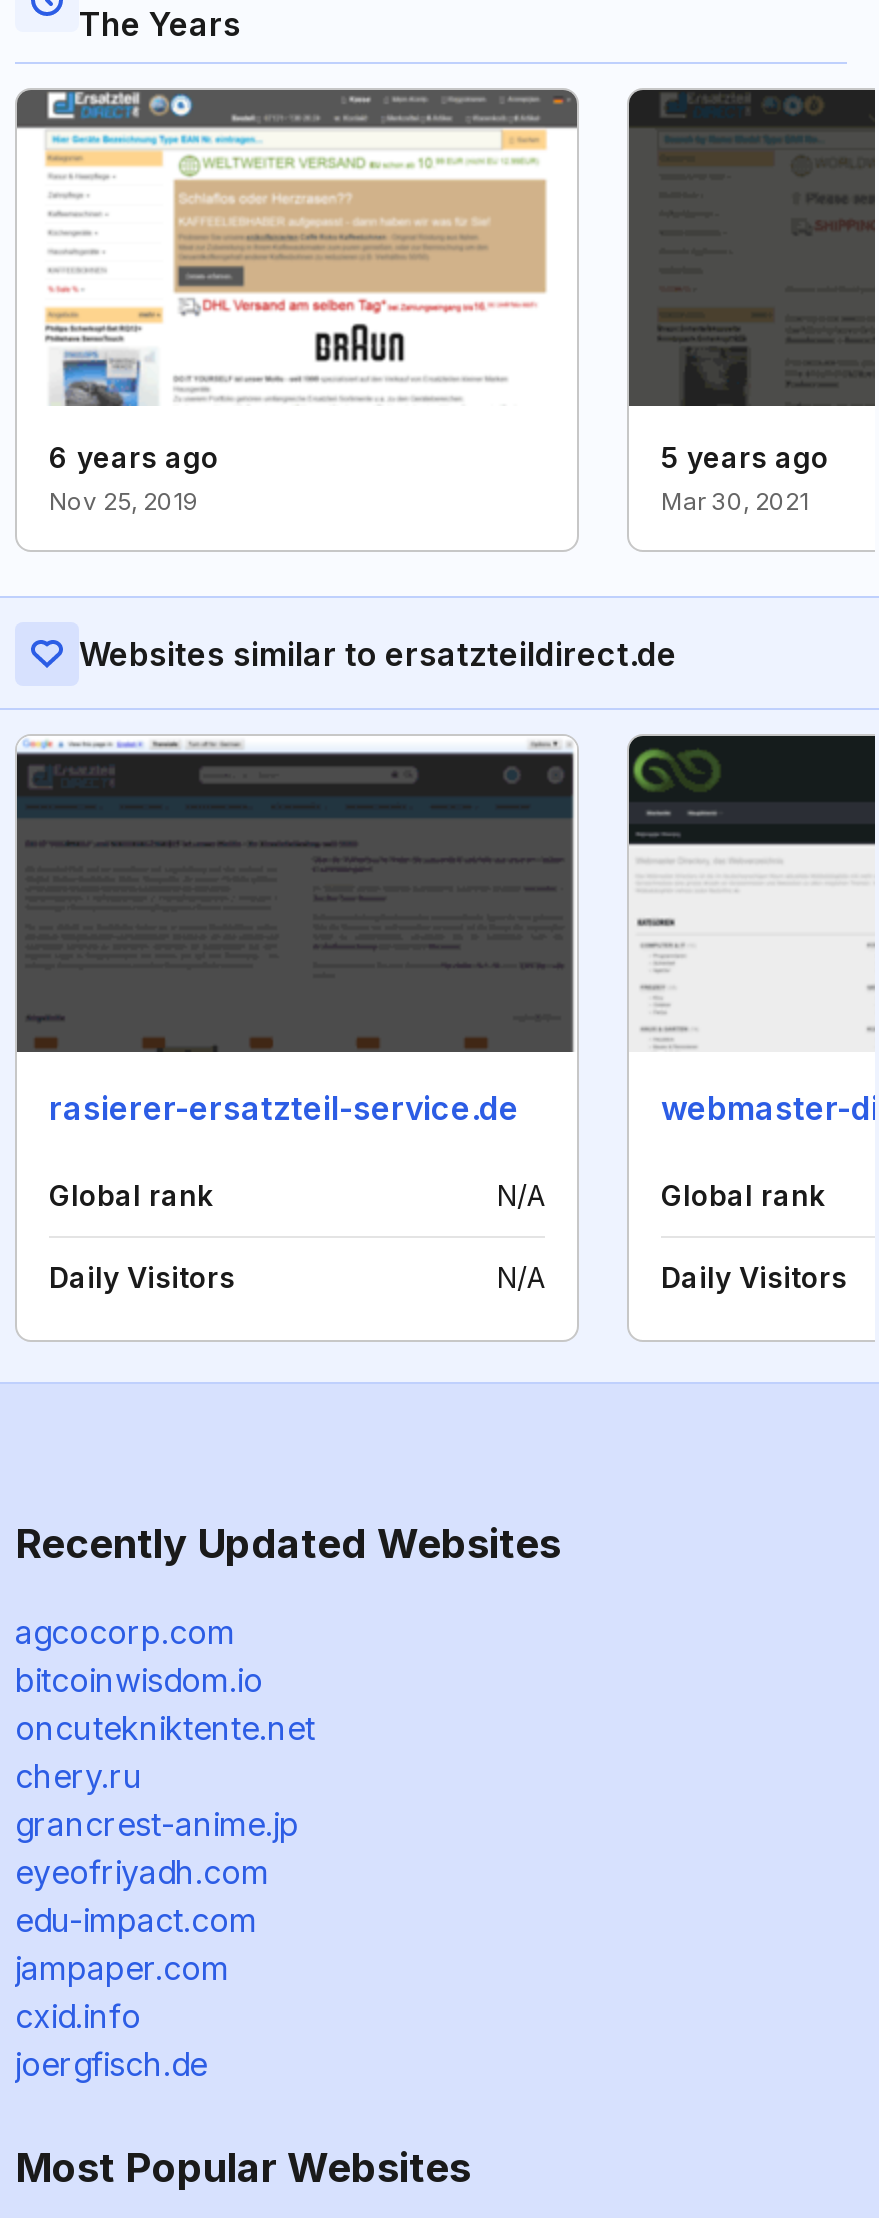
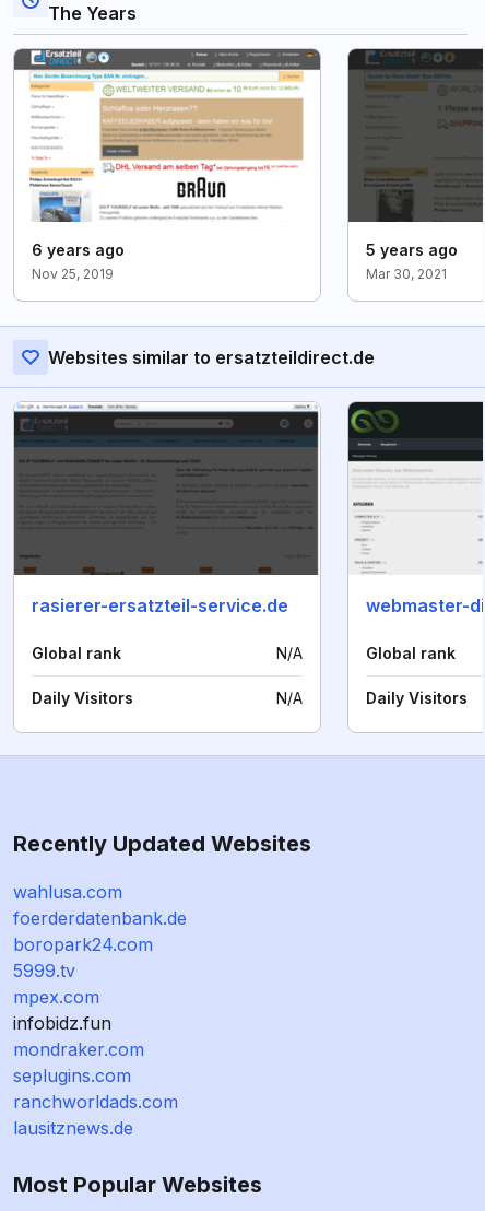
- agcocorp.com
- bitcoinwisdom.io
- oncutekniktente.net
- chery.ru
- grancrest-anime.jp
- eyeofriyadh.com
- edu-impact.com
- jampaper.com
- cxid.info
- joergfisch.de
+ wahlusa.com
+ foerderdatenbank.de
+ boropark24.com
+ 5999.tv
+ mpex.com
+ infobidz.fun
+ mondraker.com
+ seplugins.com
+ ranchworldads.com
+ lausitznews.de
